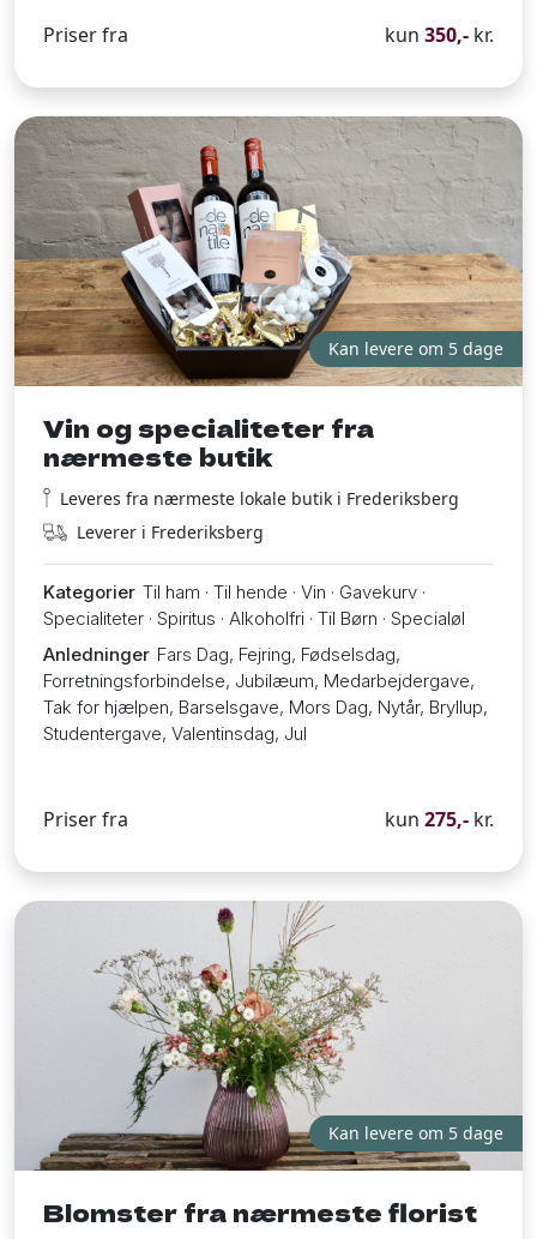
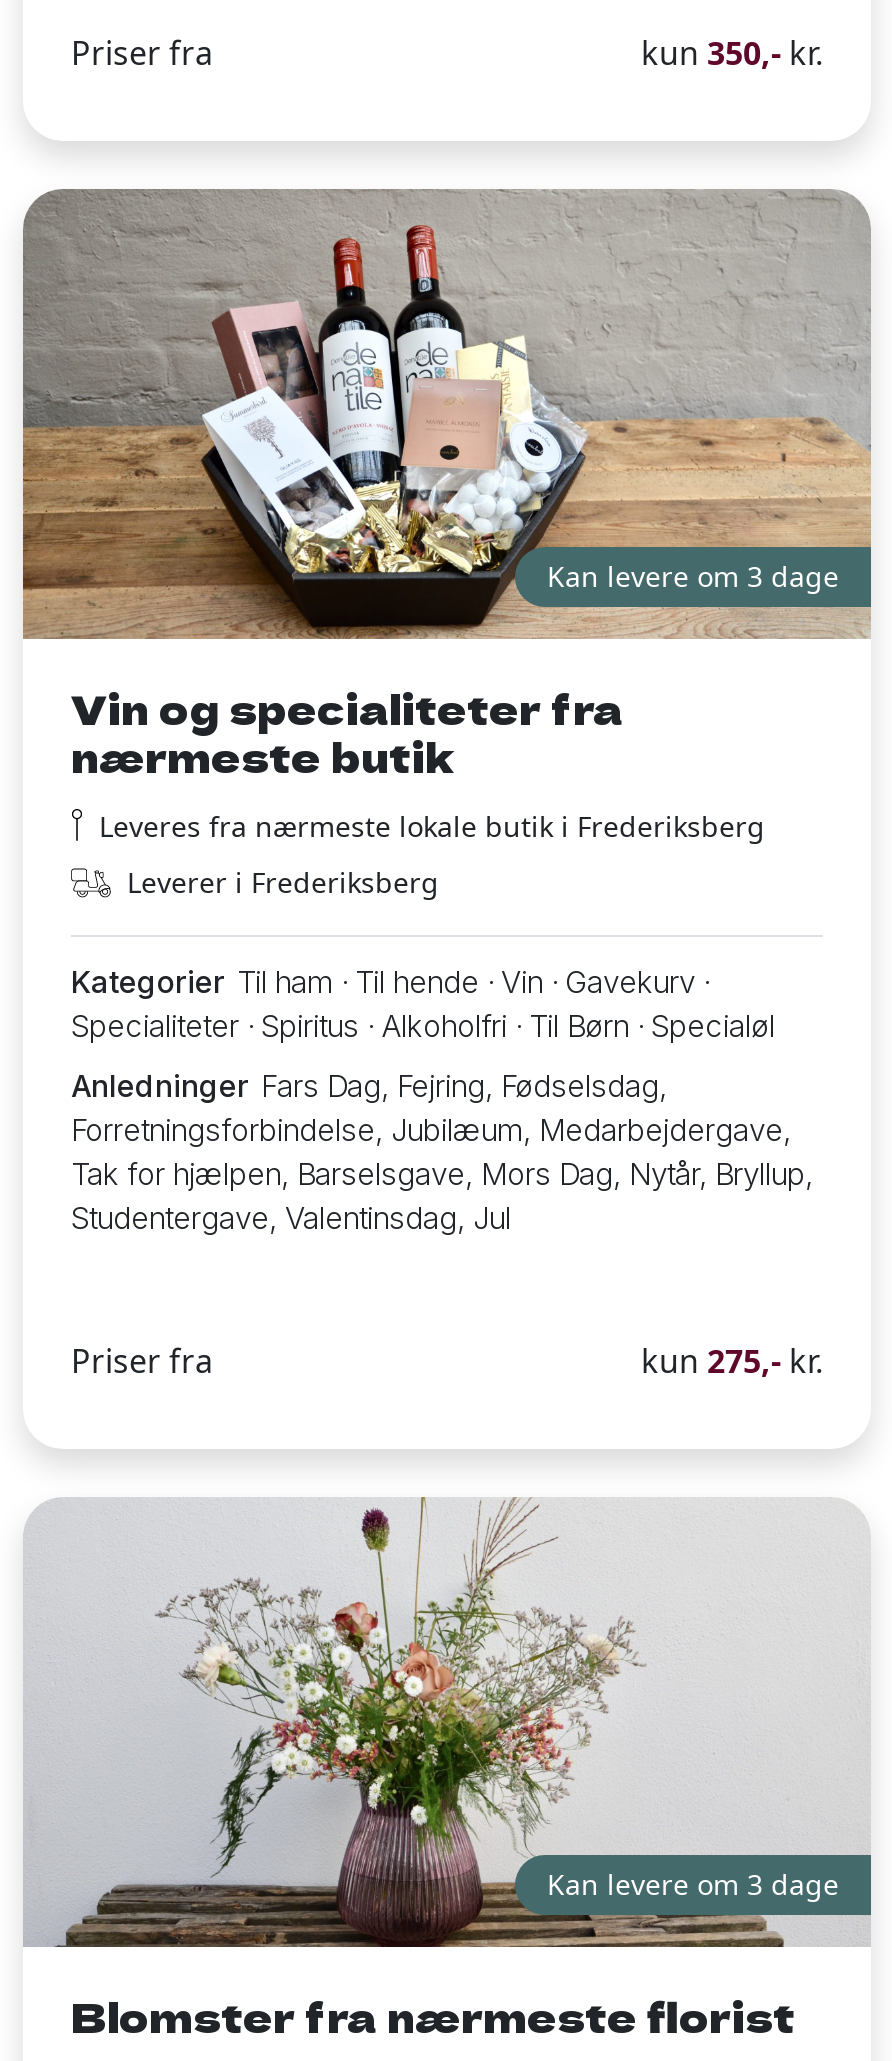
- Kan levere om 5 dage
+ Kan levere om 3 dage

- Kan levere om 5 dage
+ Kan levere om 3 dage
